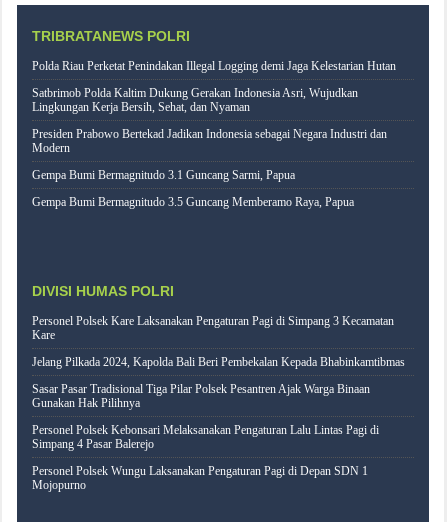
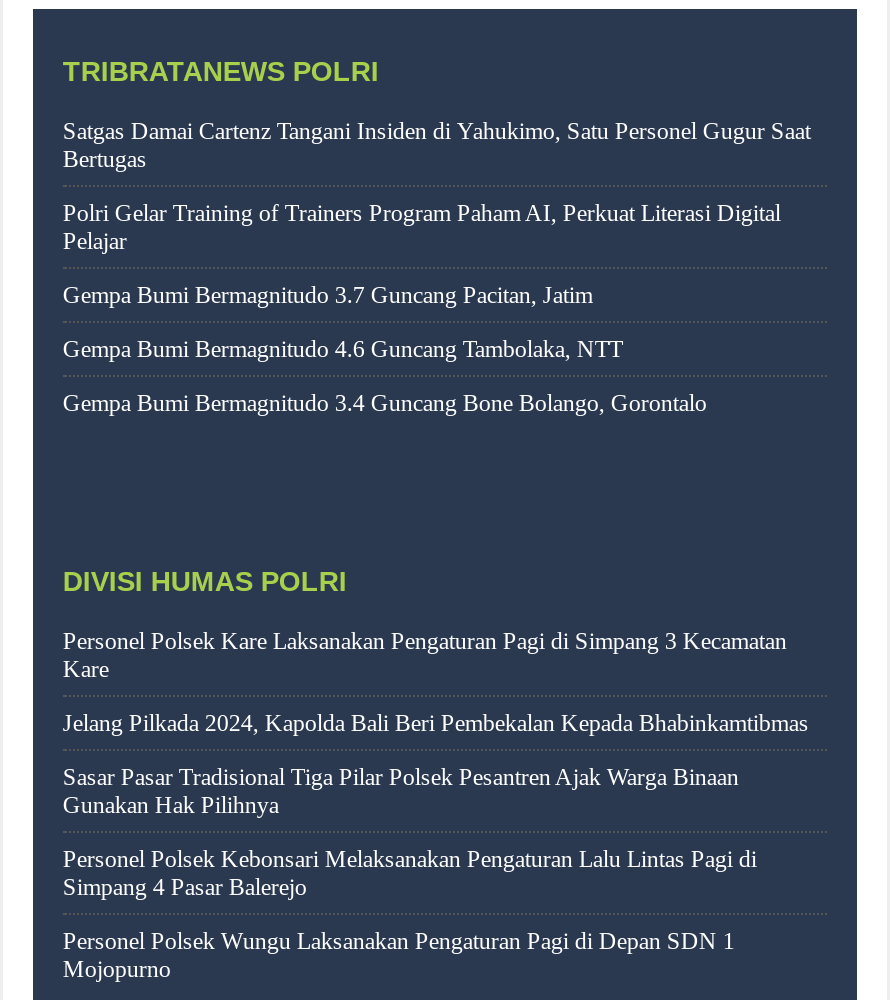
- Polda Riau Perketat Penindakan Illegal Logging demi Jaga Kelestarian Hutan
+ Satgas Damai Cartenz Tangani Insiden di Yahukimo, Satu Personel Gugur Saat
+ Bertugas

- Satbrimob Polda Kaltim Dukung Gerakan Indonesia Asri, Wujudkan
- Lingkungan Kerja Bersih, Sehat, dan Nyaman
+ Polri Gelar Training of Trainers Program Paham AI, Perkuat Literasi Digital
+ Pelajar

- Presiden Prabowo Bertekad Jadikan Indonesia sebagai Negara Industri dan
- Modern
+ Gempa Bumi Bermagnitudo 3.7 Guncang Pacitan, Jatim

- Gempa Bumi Bermagnitudo 3.1 Guncang Sarmi, Papua
+ Gempa Bumi Bermagnitudo 4.6 Guncang Tambolaka, NTT

- Gempa Bumi Bermagnitudo 3.5 Guncang Memberamo Raya, Papua
+ Gempa Bumi Bermagnitudo 3.4 Guncang Bone Bolango, Gorontalo
